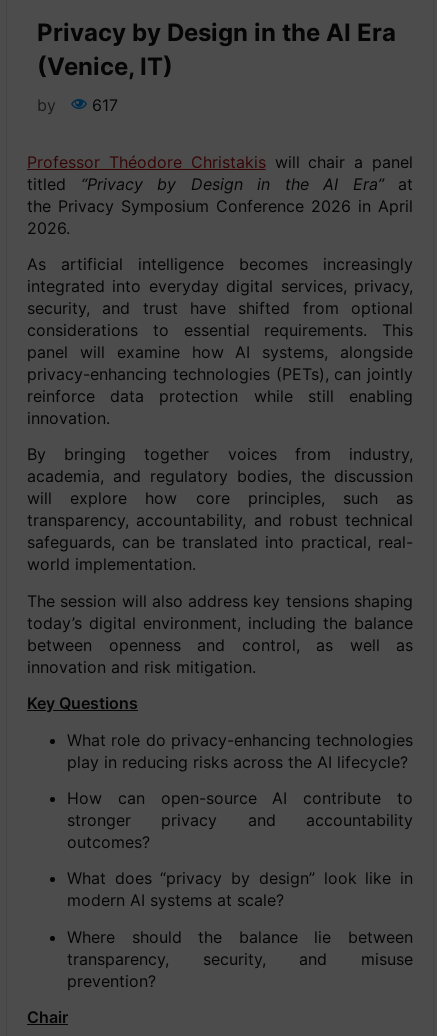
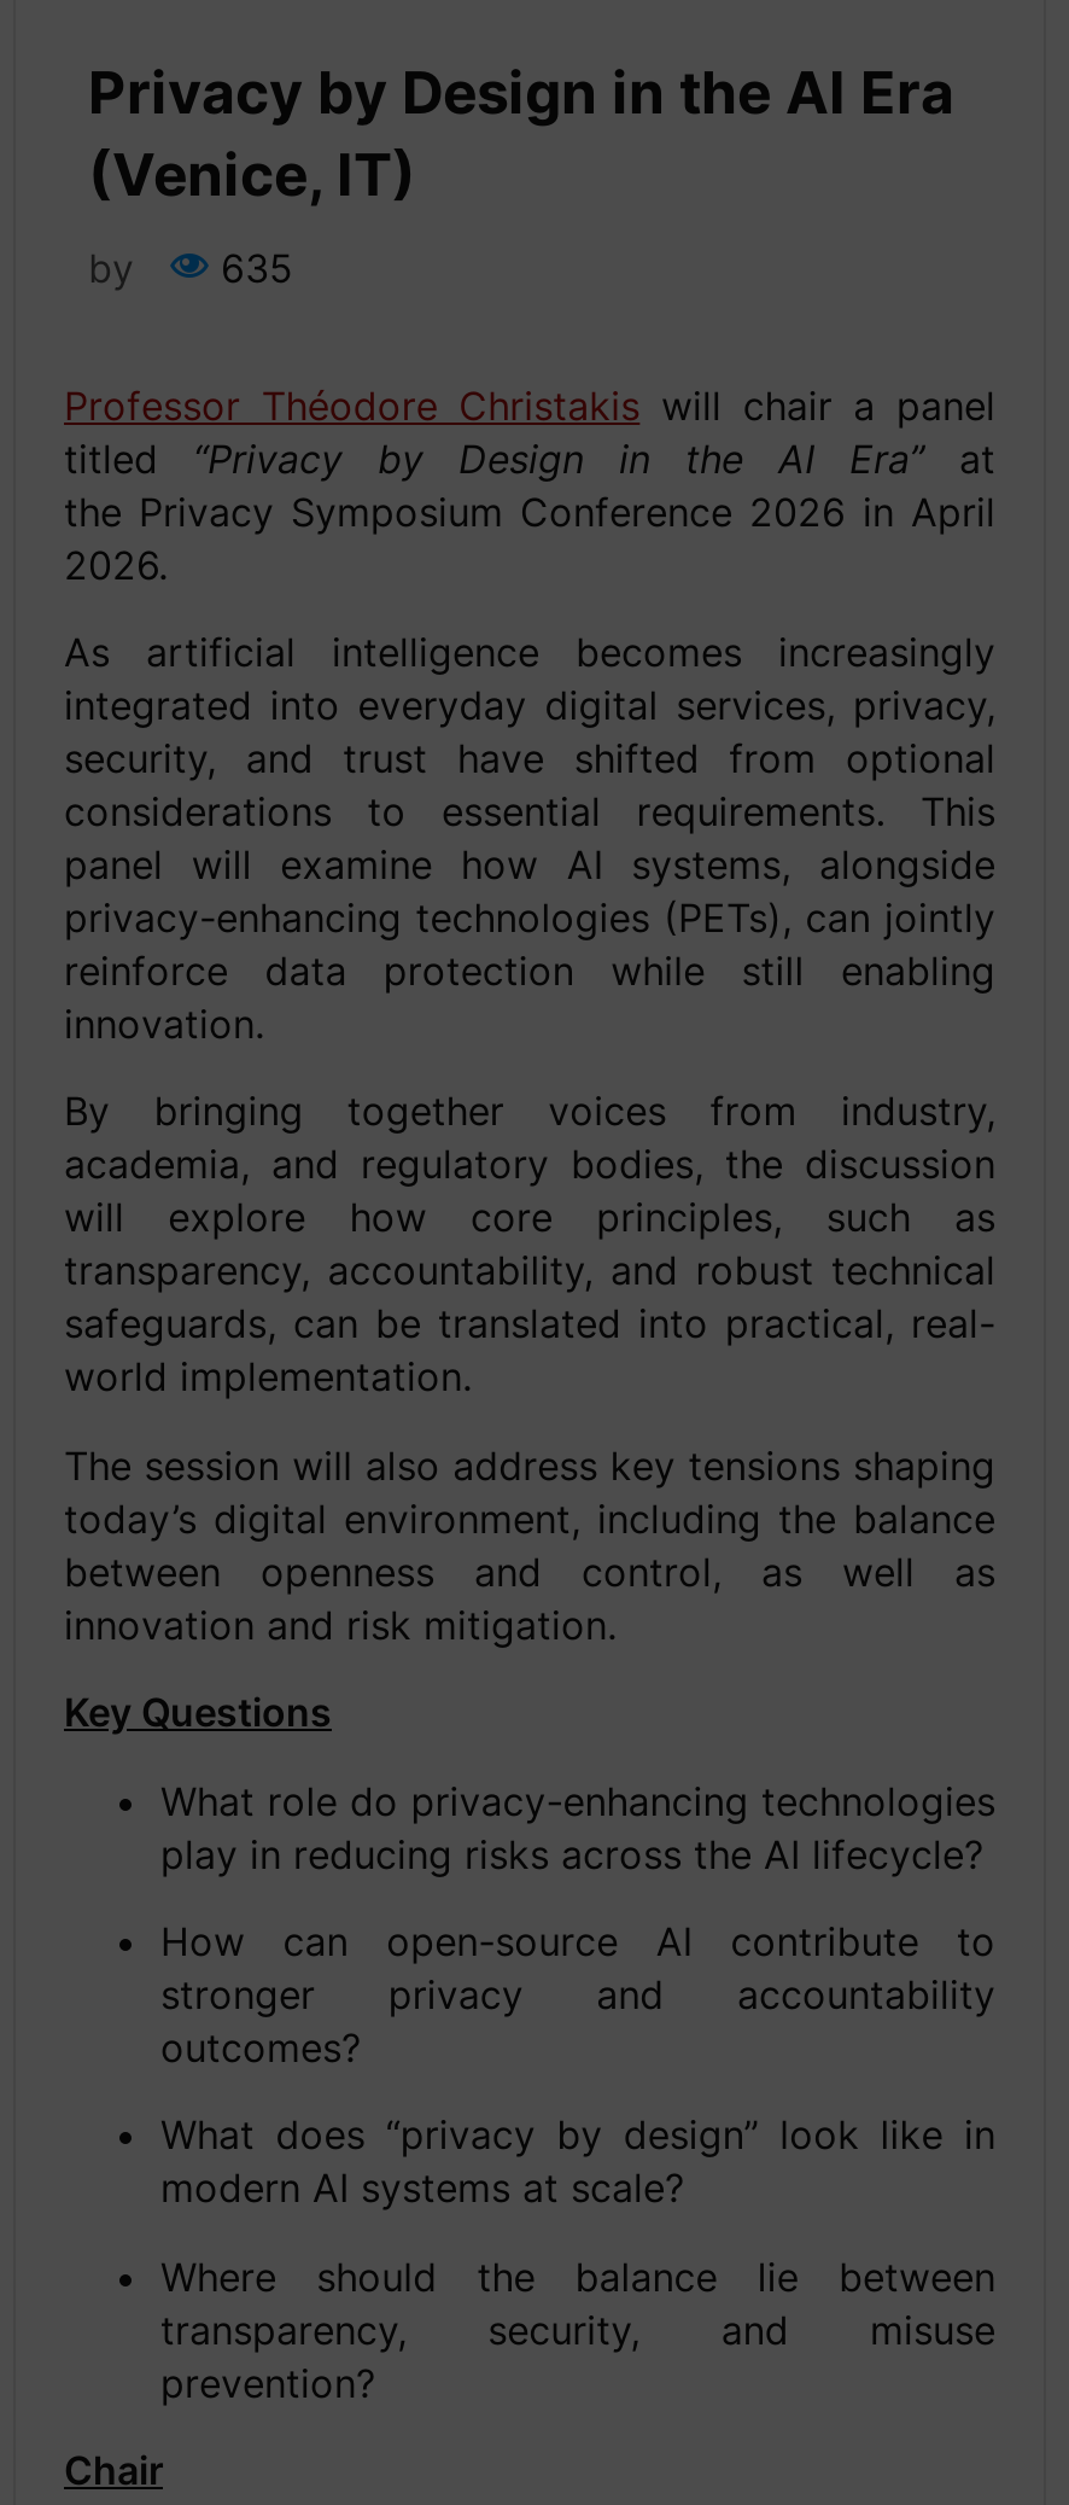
- by 617
+ by 635
